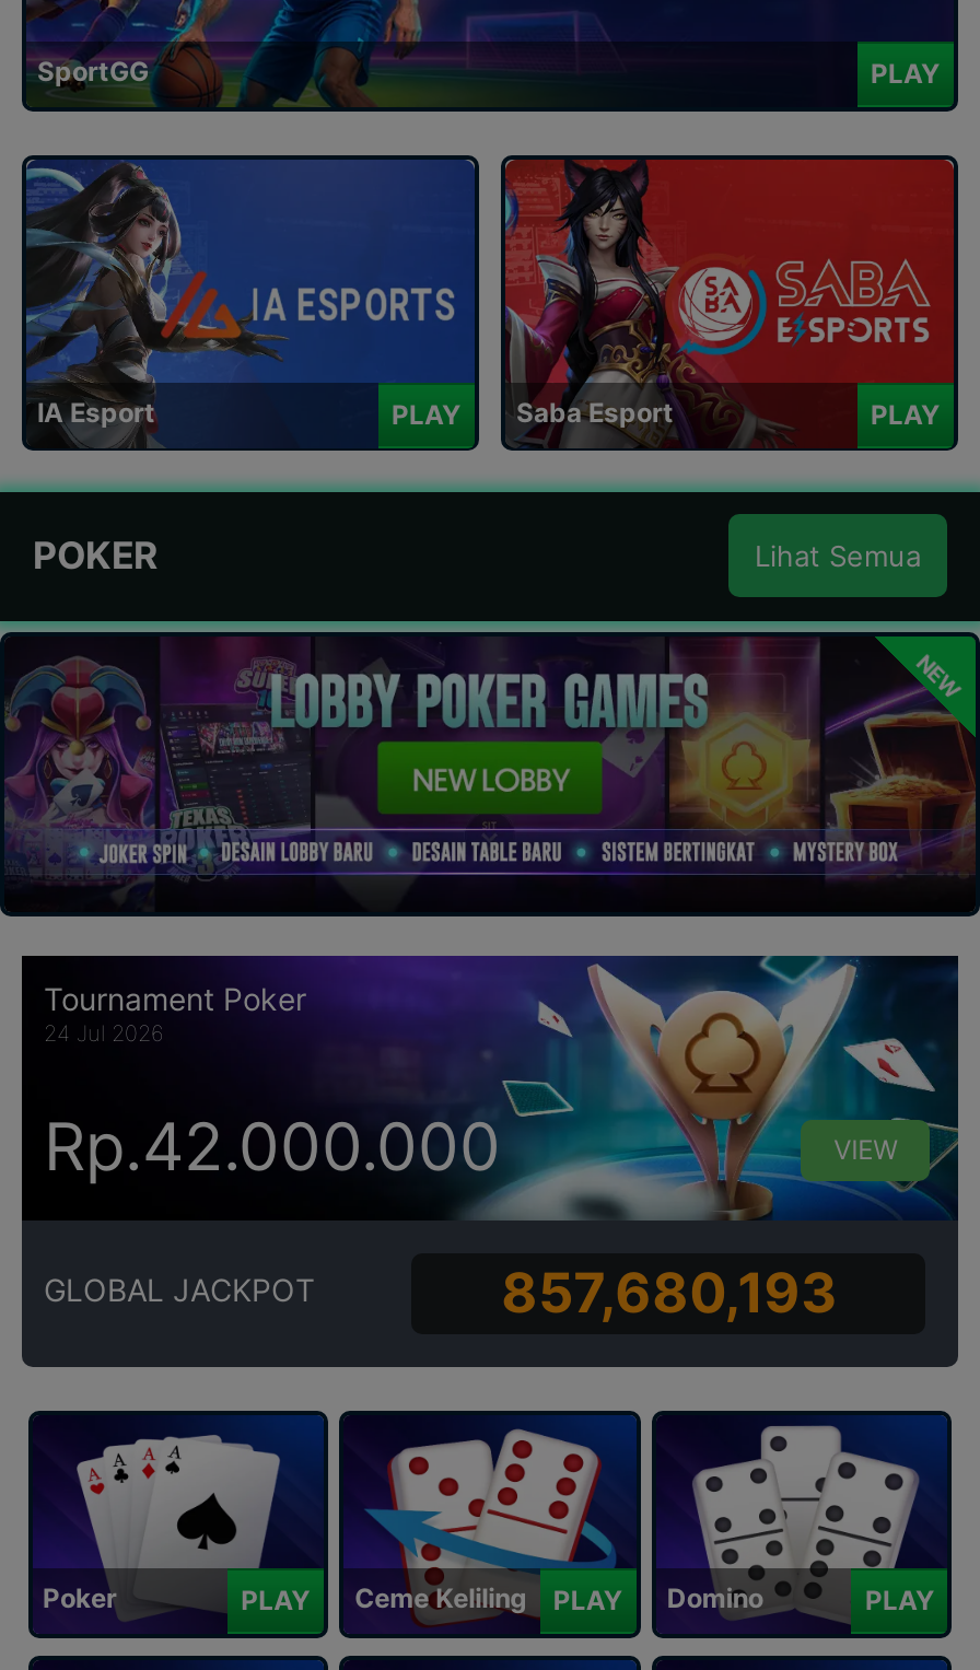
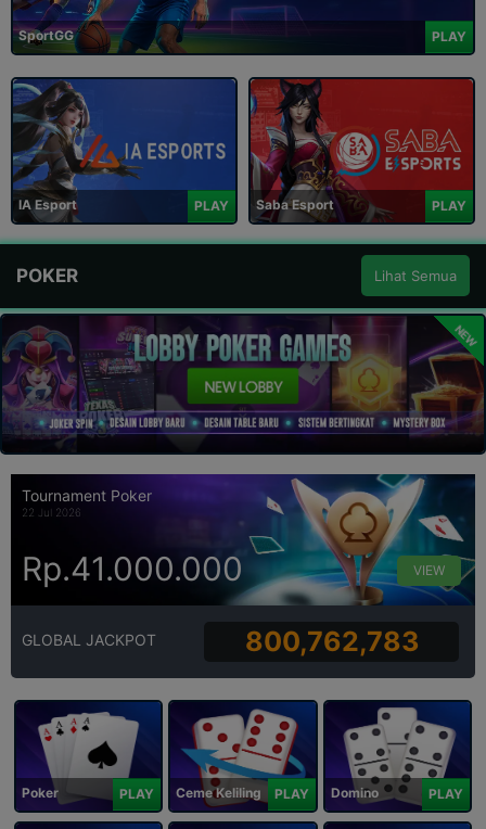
- 24 Jul 2026
+ 22 Jul 2026

- Rp.42.000.000
+ Rp.41.000.000

- 857,680,193
+ 800,762,783
